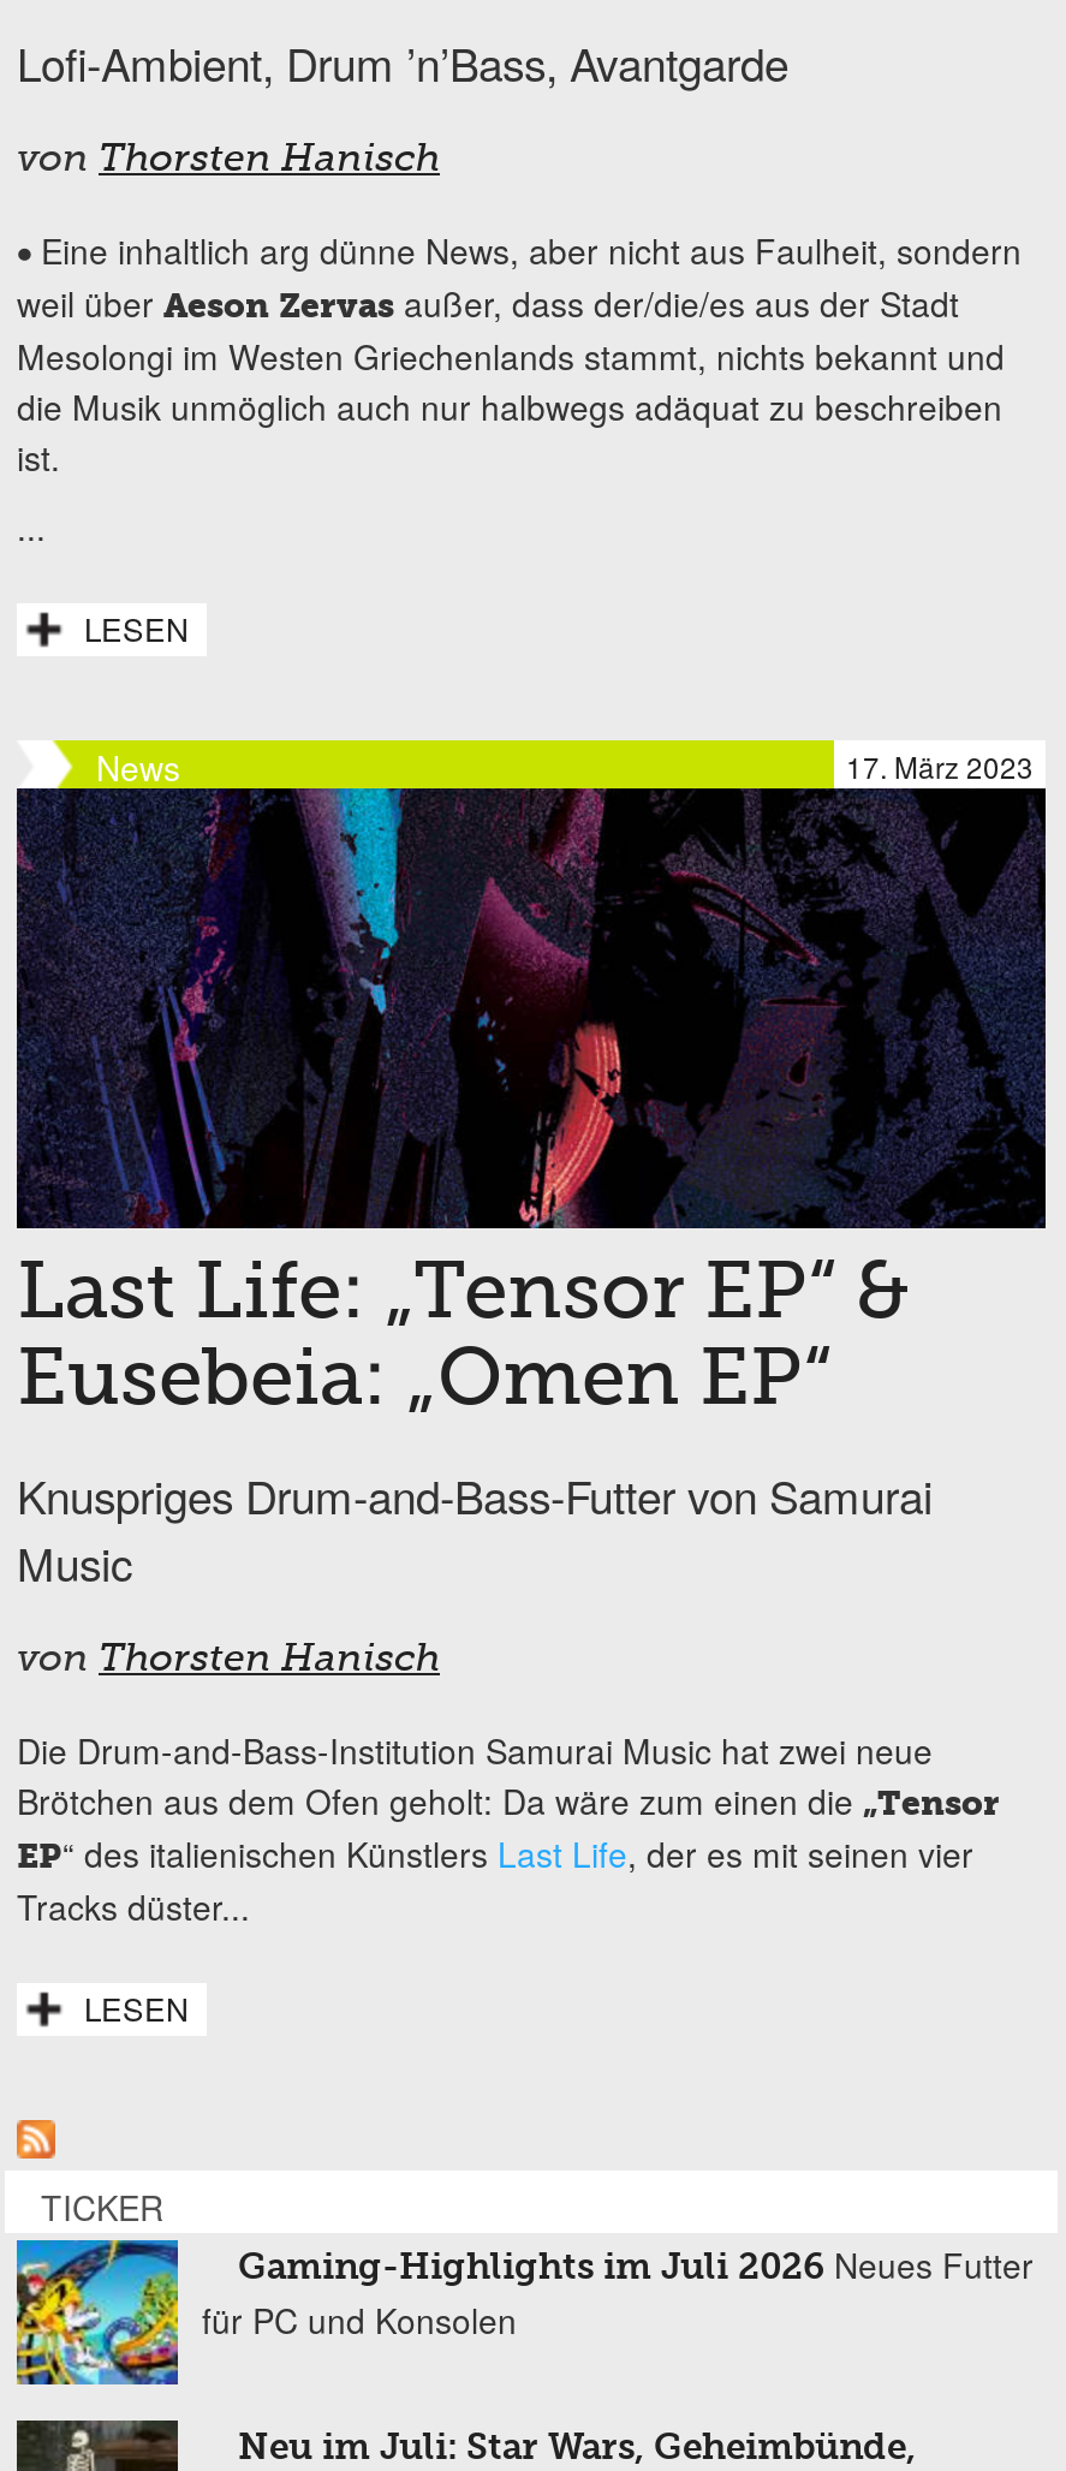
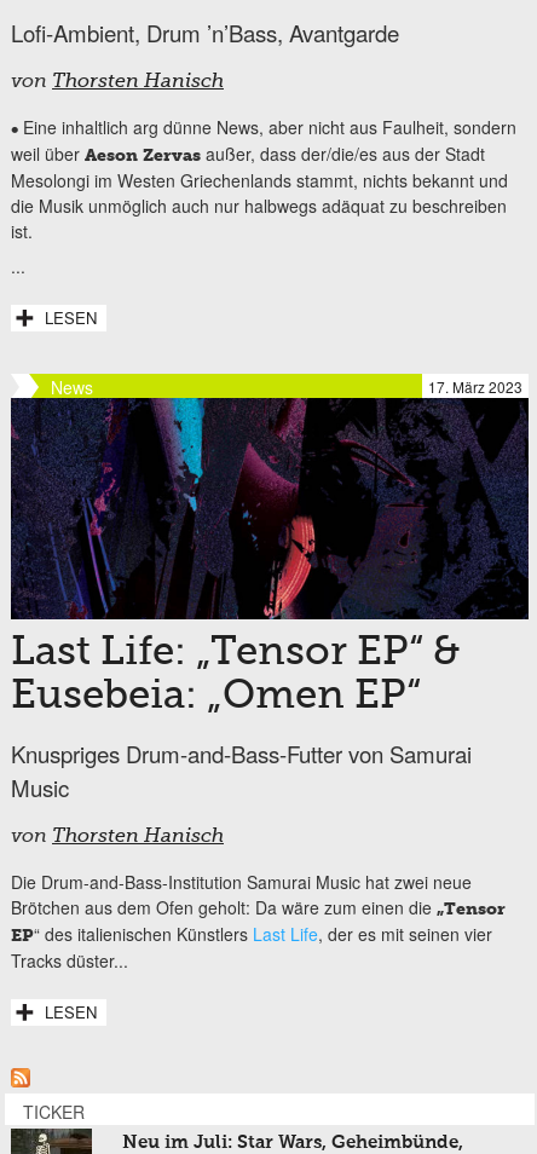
- [image]
- Gaming-Highlights im Juli 2026 Neues Futter
- für PC und Konsolen
